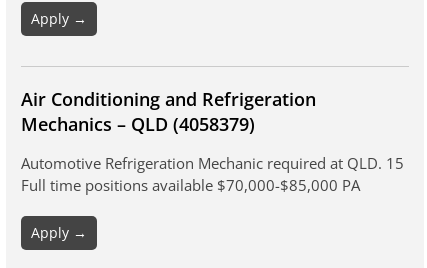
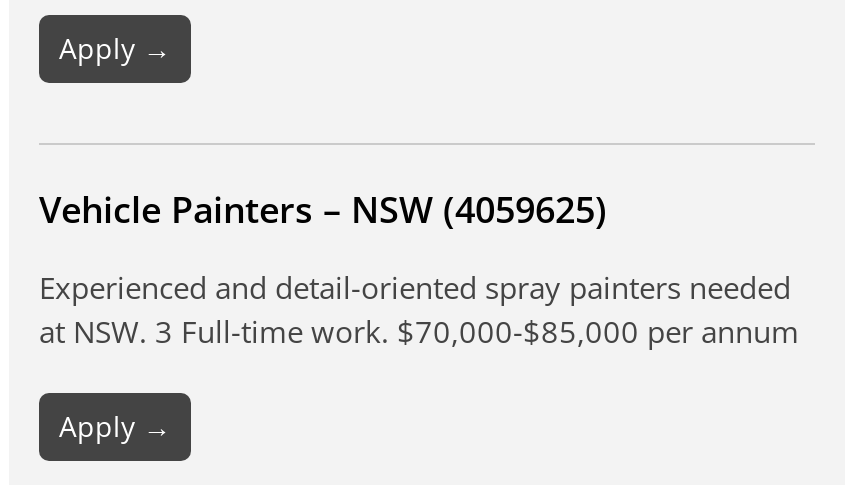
- Air Conditioning and Refrigeration
- Mechanics – QLD (4058379)
+ Vehicle Painters – NSW (4059625)

- Automotive Refrigeration Mechanic required at QLD. 15
- Full time positions available $70,000-$85,000 PA
+ Experienced and detail-oriented spray painters needed
+ at NSW. 3 Full-time work. $70,000-$85,000 per annum
